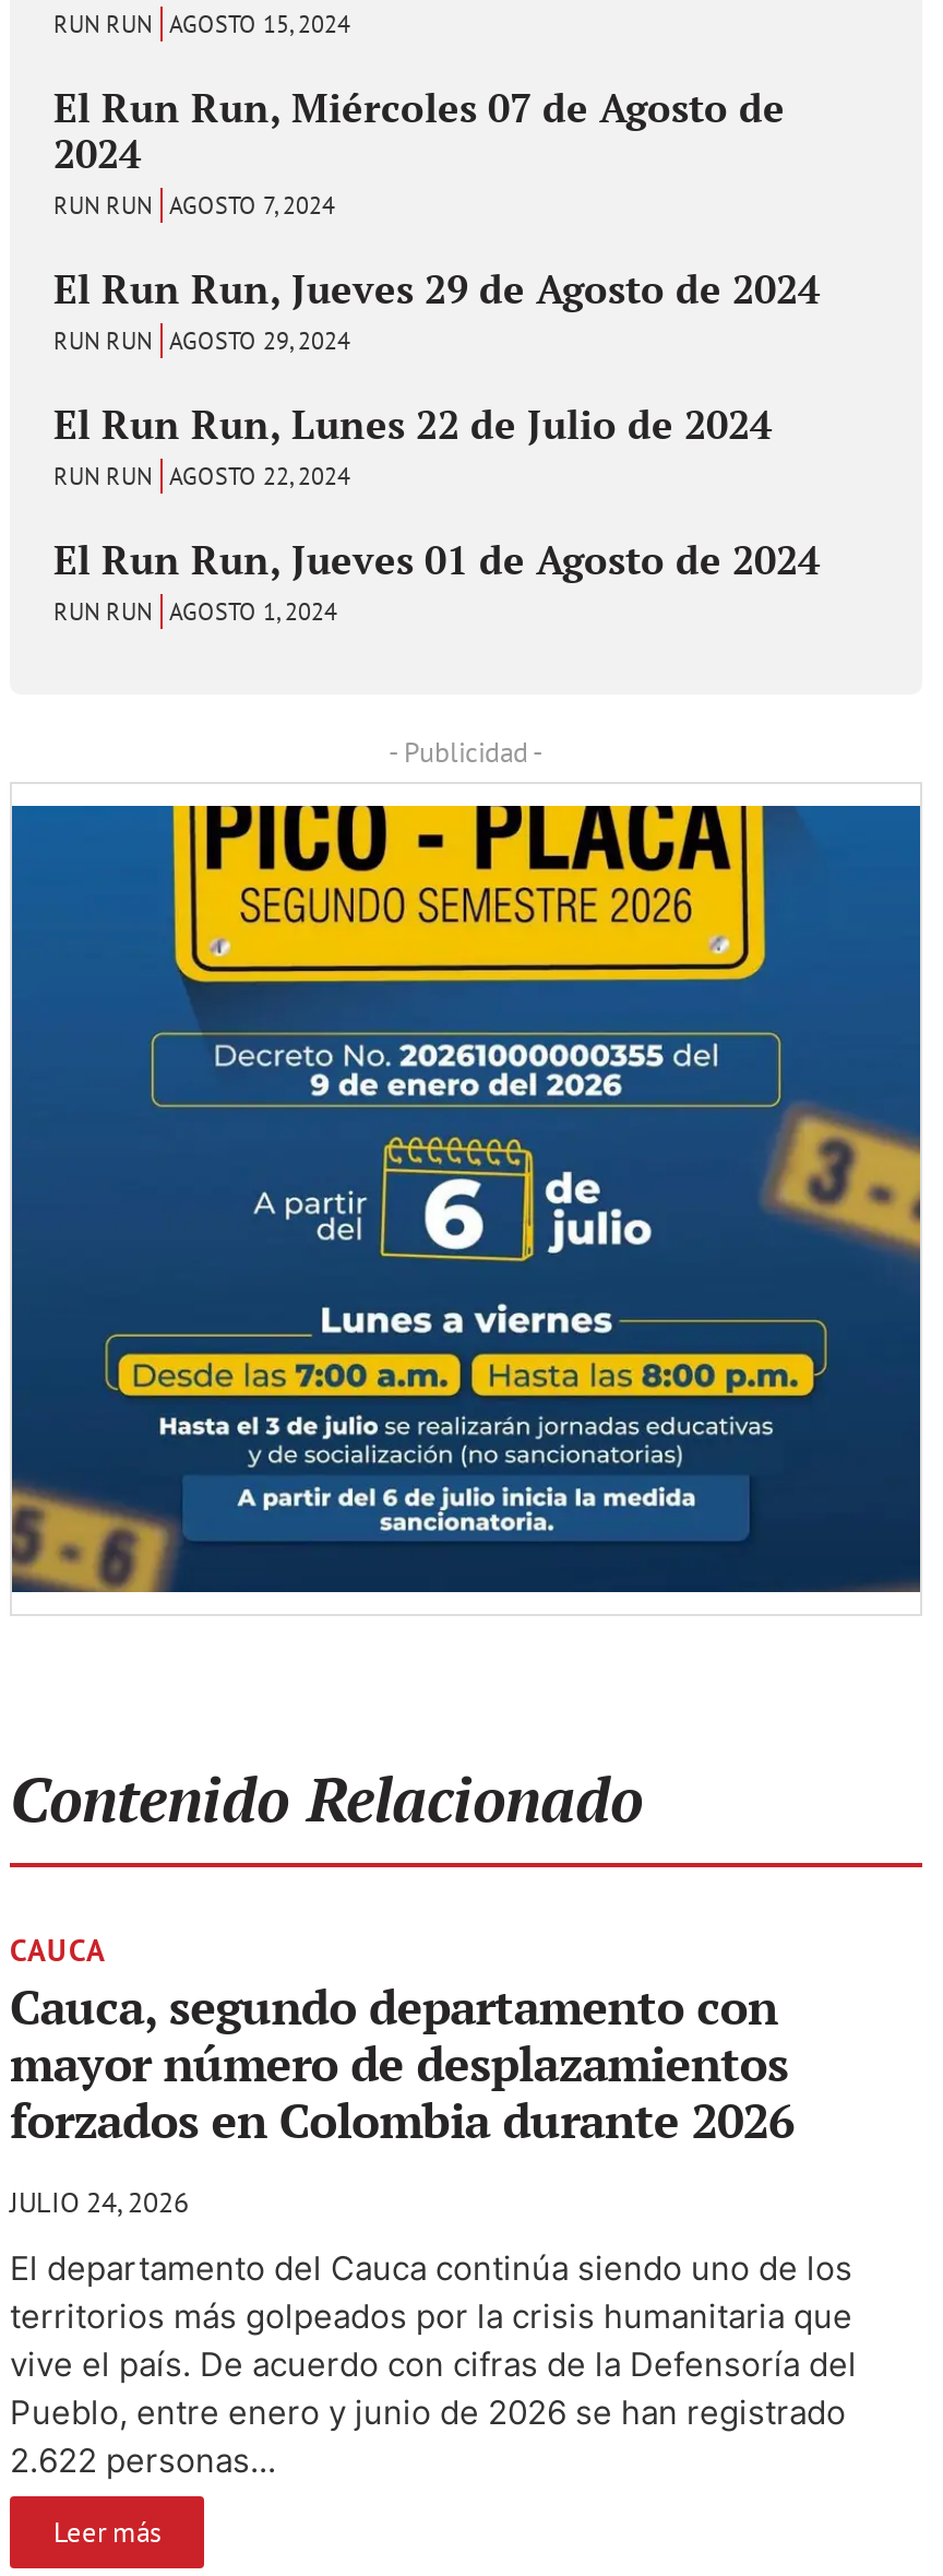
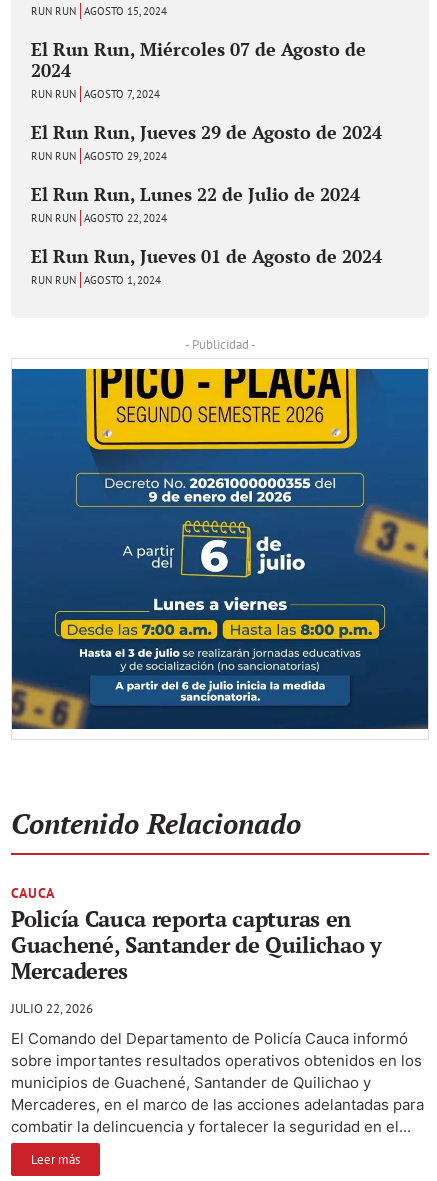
- Cauca, segundo departamento con
- mayor número de desplazamientos
- forzados en Colombia durante 2026
+ Policía Cauca reporta capturas en
+ Guachené, Santander de Quilichao y
+ Mercaderes

- JULIO 24, 2026
+ JULIO 22, 2026

- El departamento del Cauca continúa siendo uno de los
- territorios más golpeados por la crisis humanitaria que
- vive el país. De acuerdo con cifras de la Defensoría del
- Pueblo, entre enero y junio de 2026 se han registrado
- 2.622 personas...
+ El Comando del Departamento de Policía Cauca informó
+ sobre importantes resultados operativos obtenidos en los
+ municipios de Guachené, Santander de Quilichao y
+ Mercaderes, en el marco de las acciones adelantadas para
+ combatir la delincuencia y fortalecer la seguridad en el...
